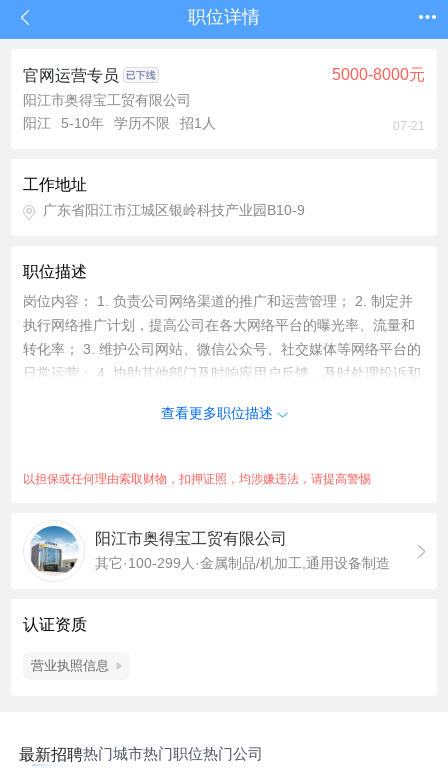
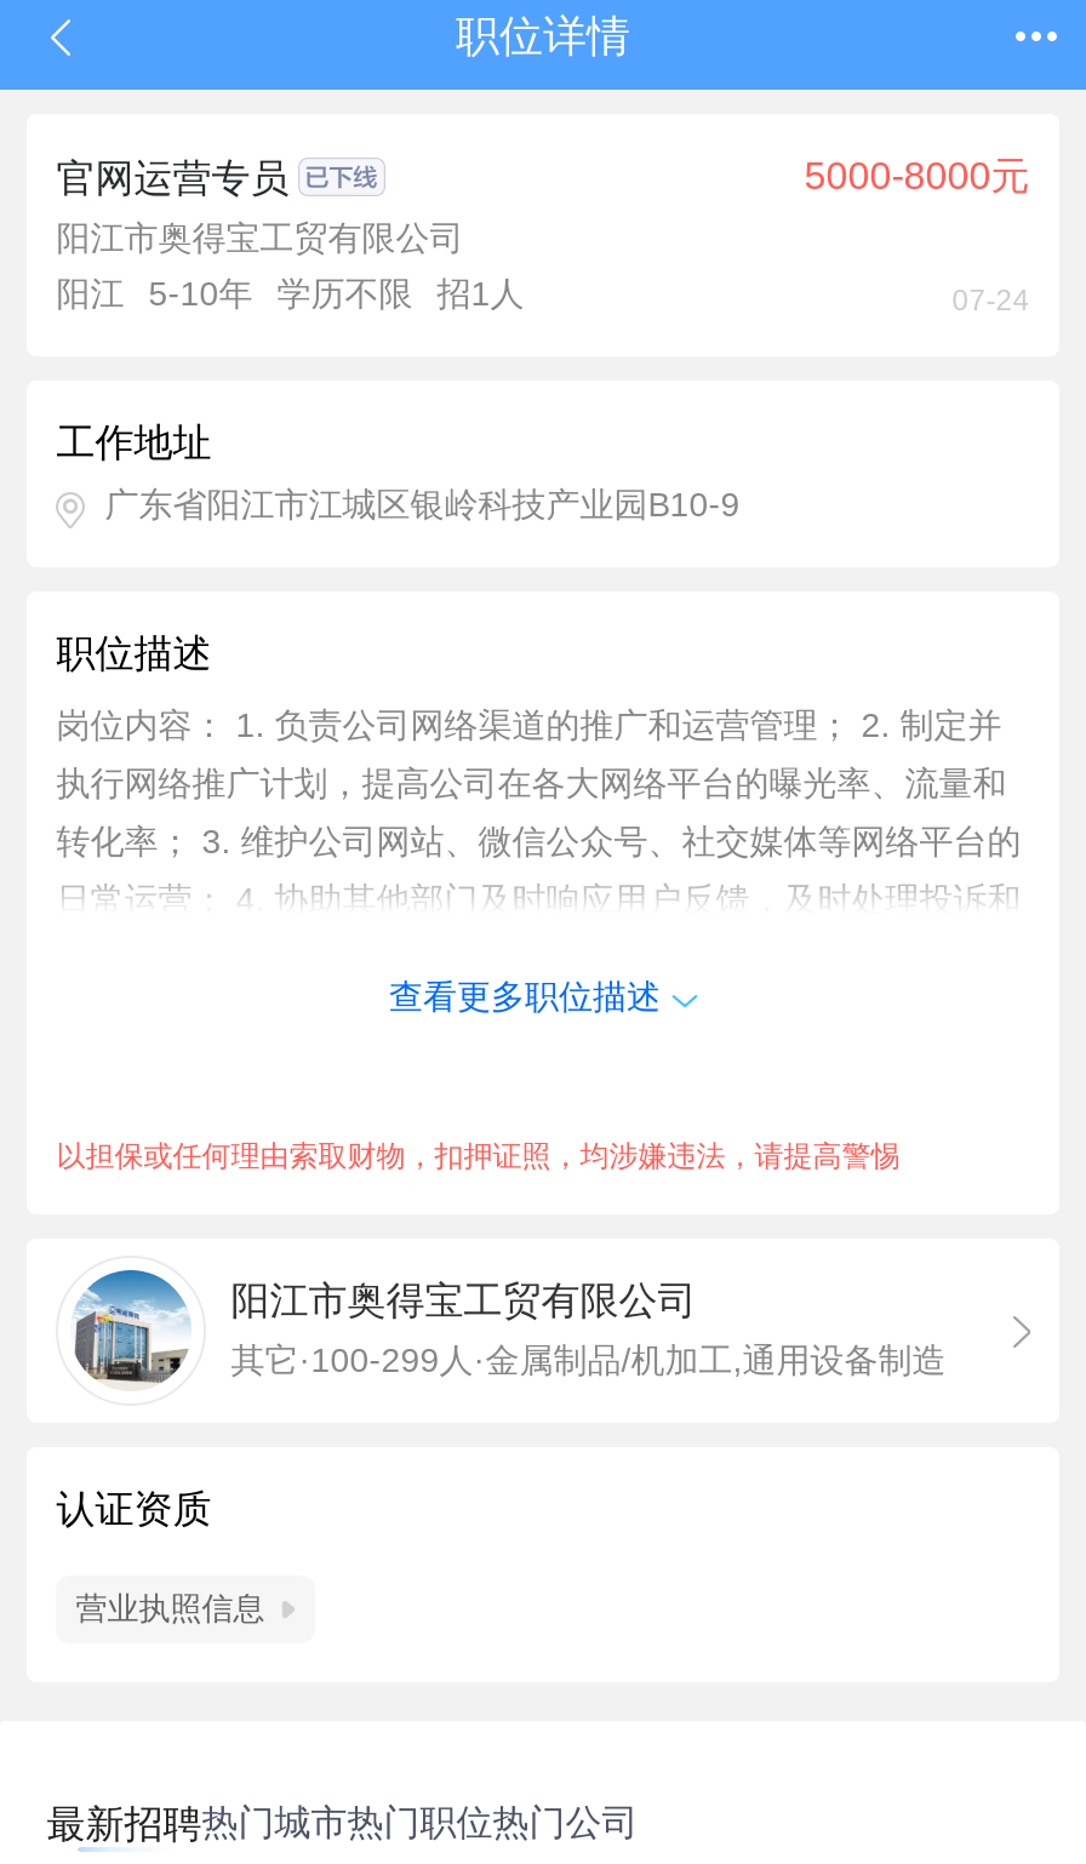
- 07-21
+ 07-24
